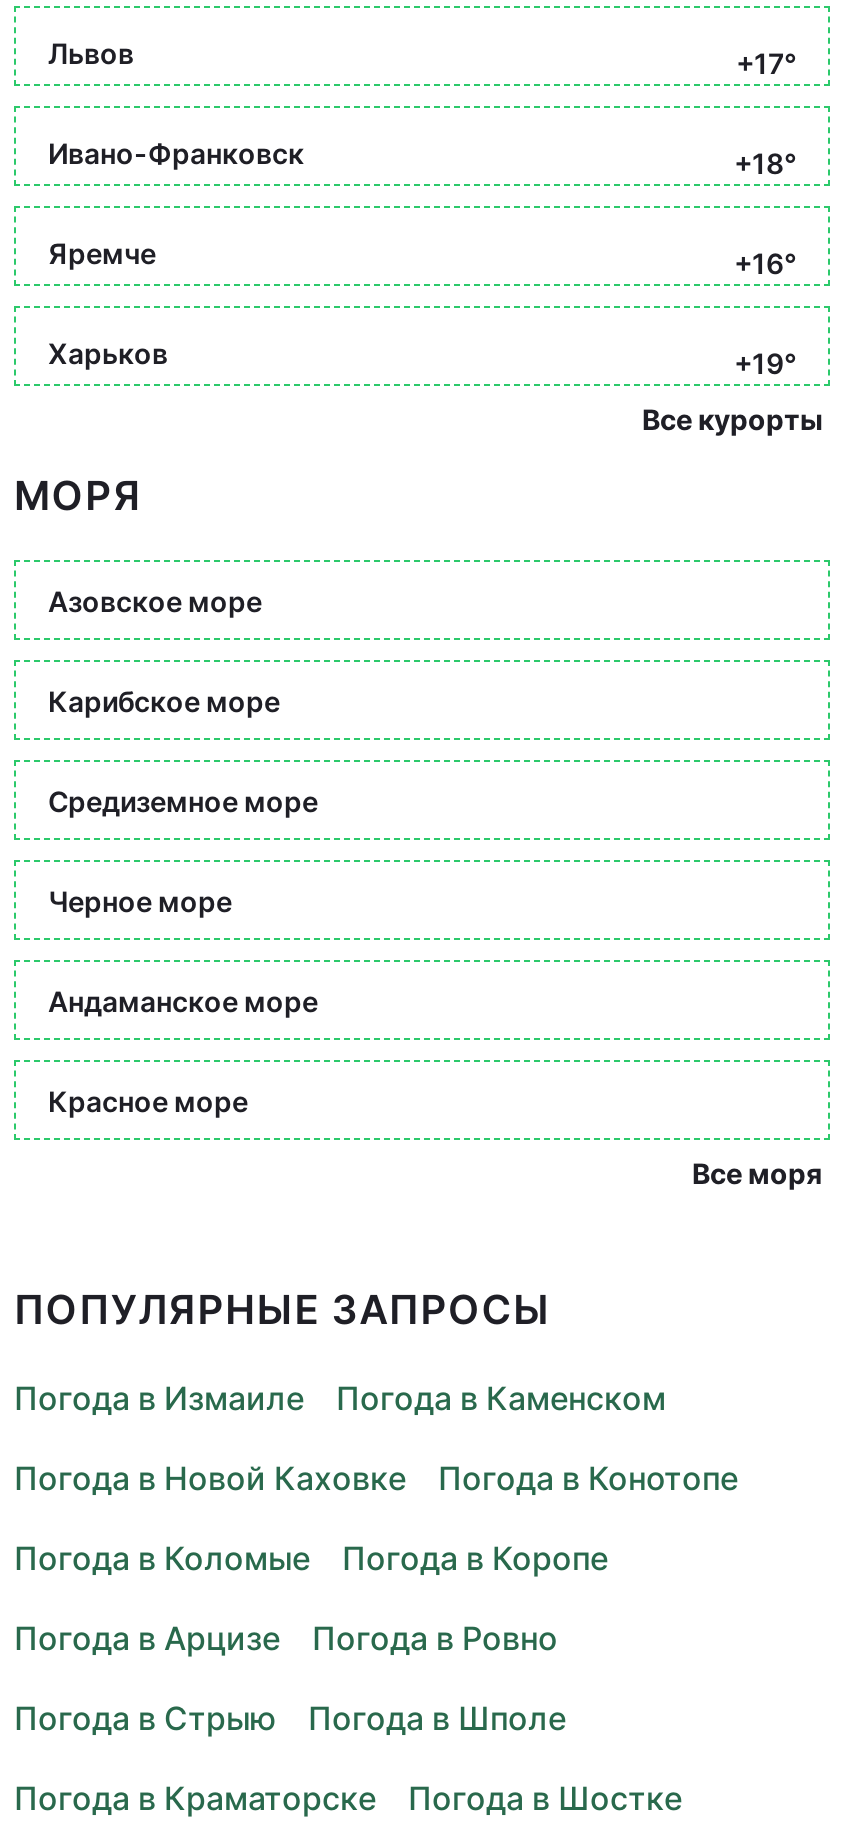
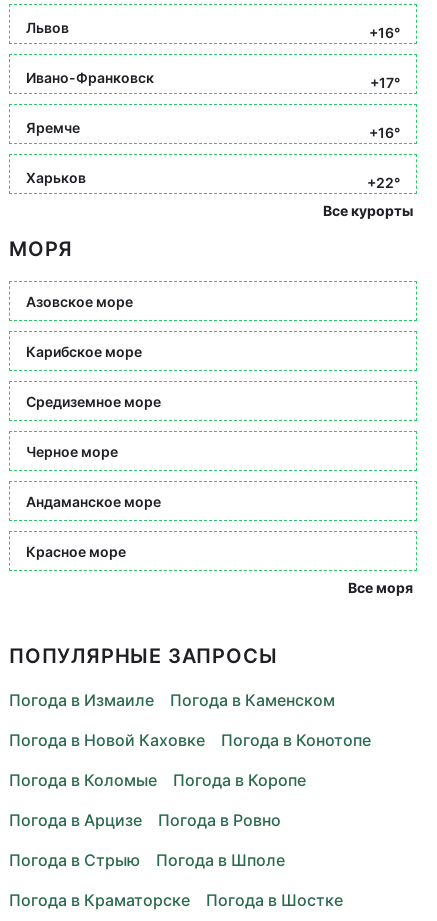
- +17°
+ +16°

- +18°
+ +17°

- +19°
+ +22°
